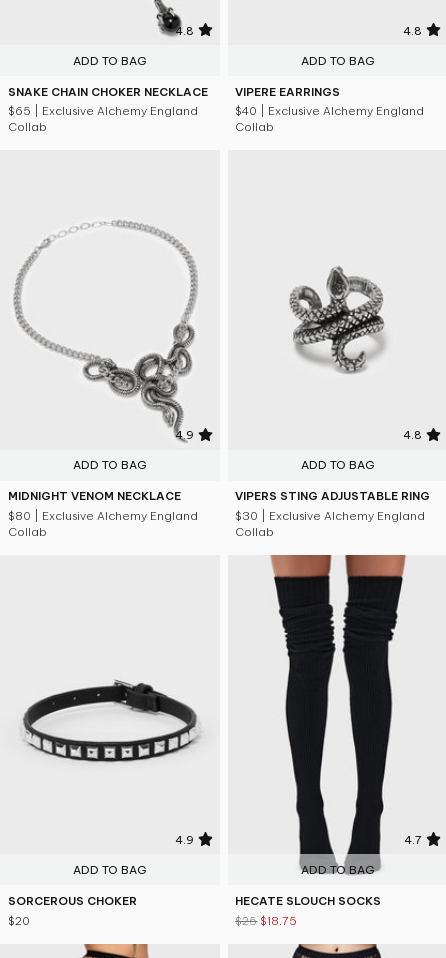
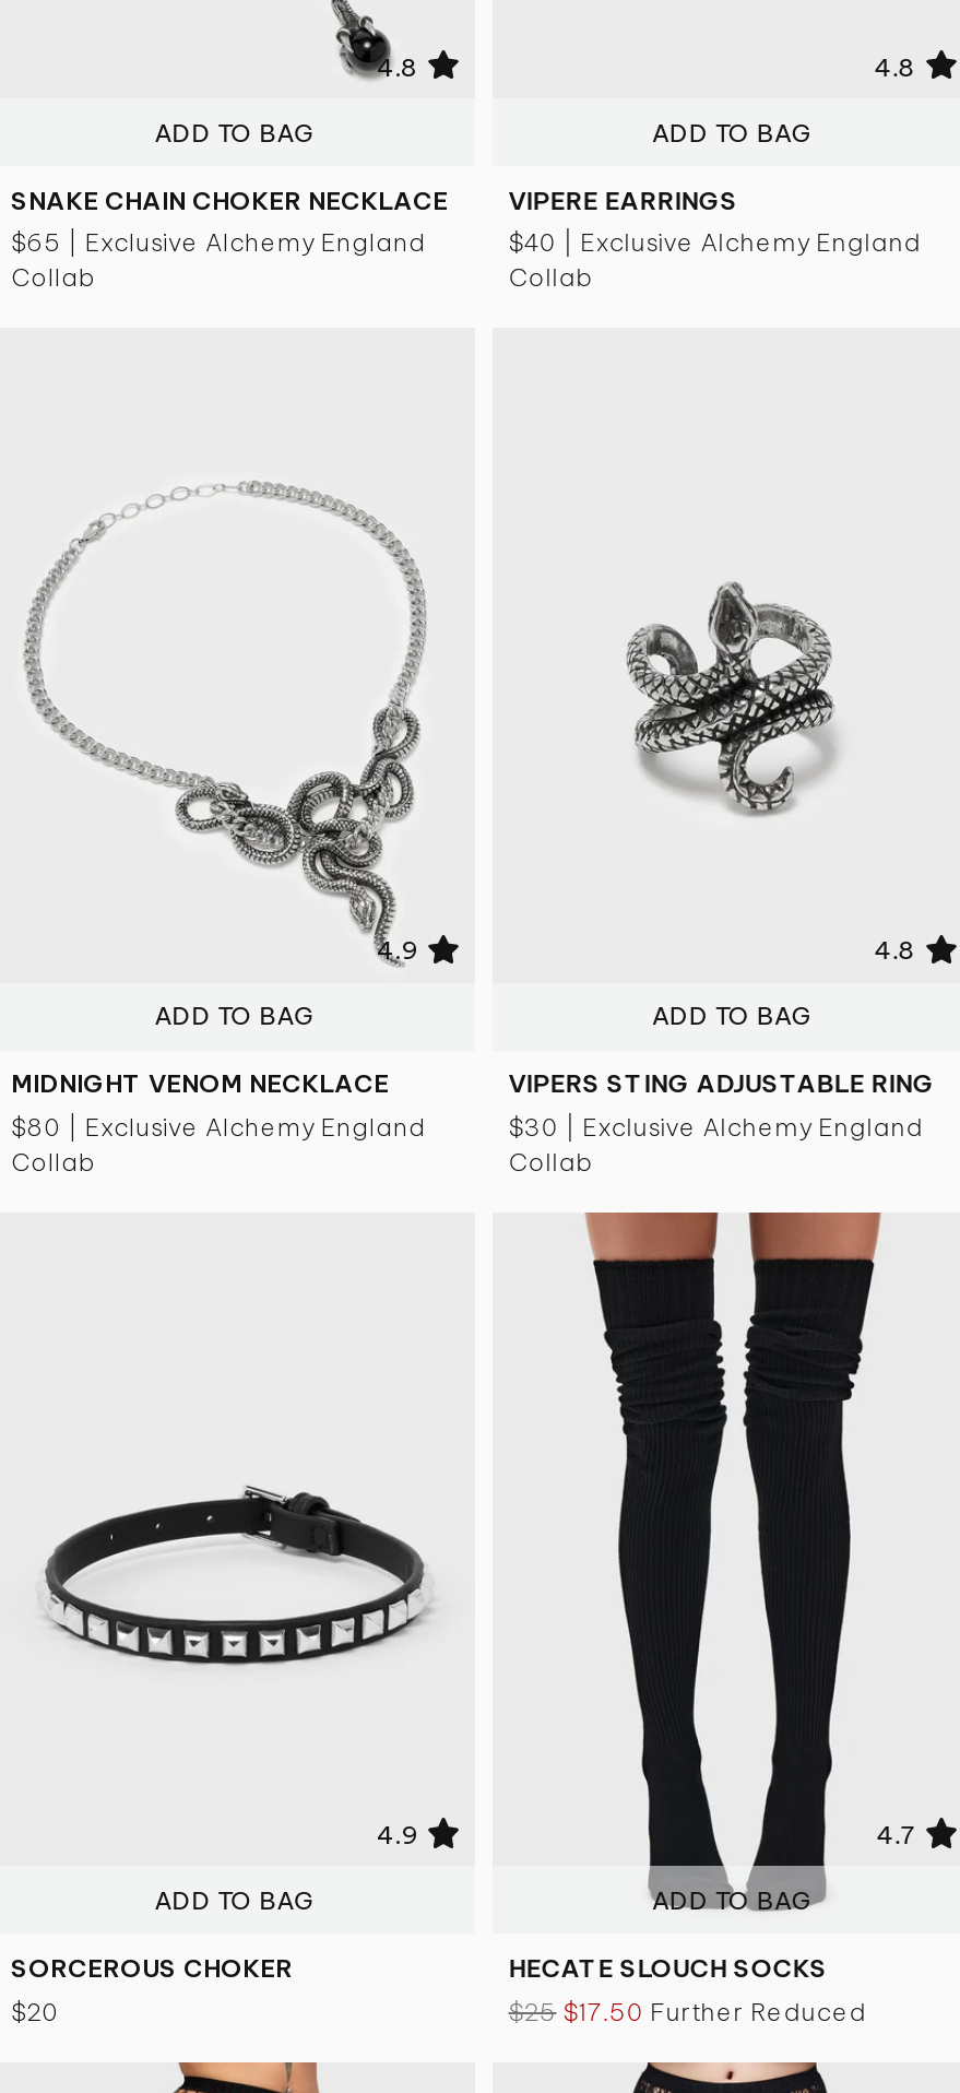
- $25 $18.75
+ $25 $17.50 Further Reduced
